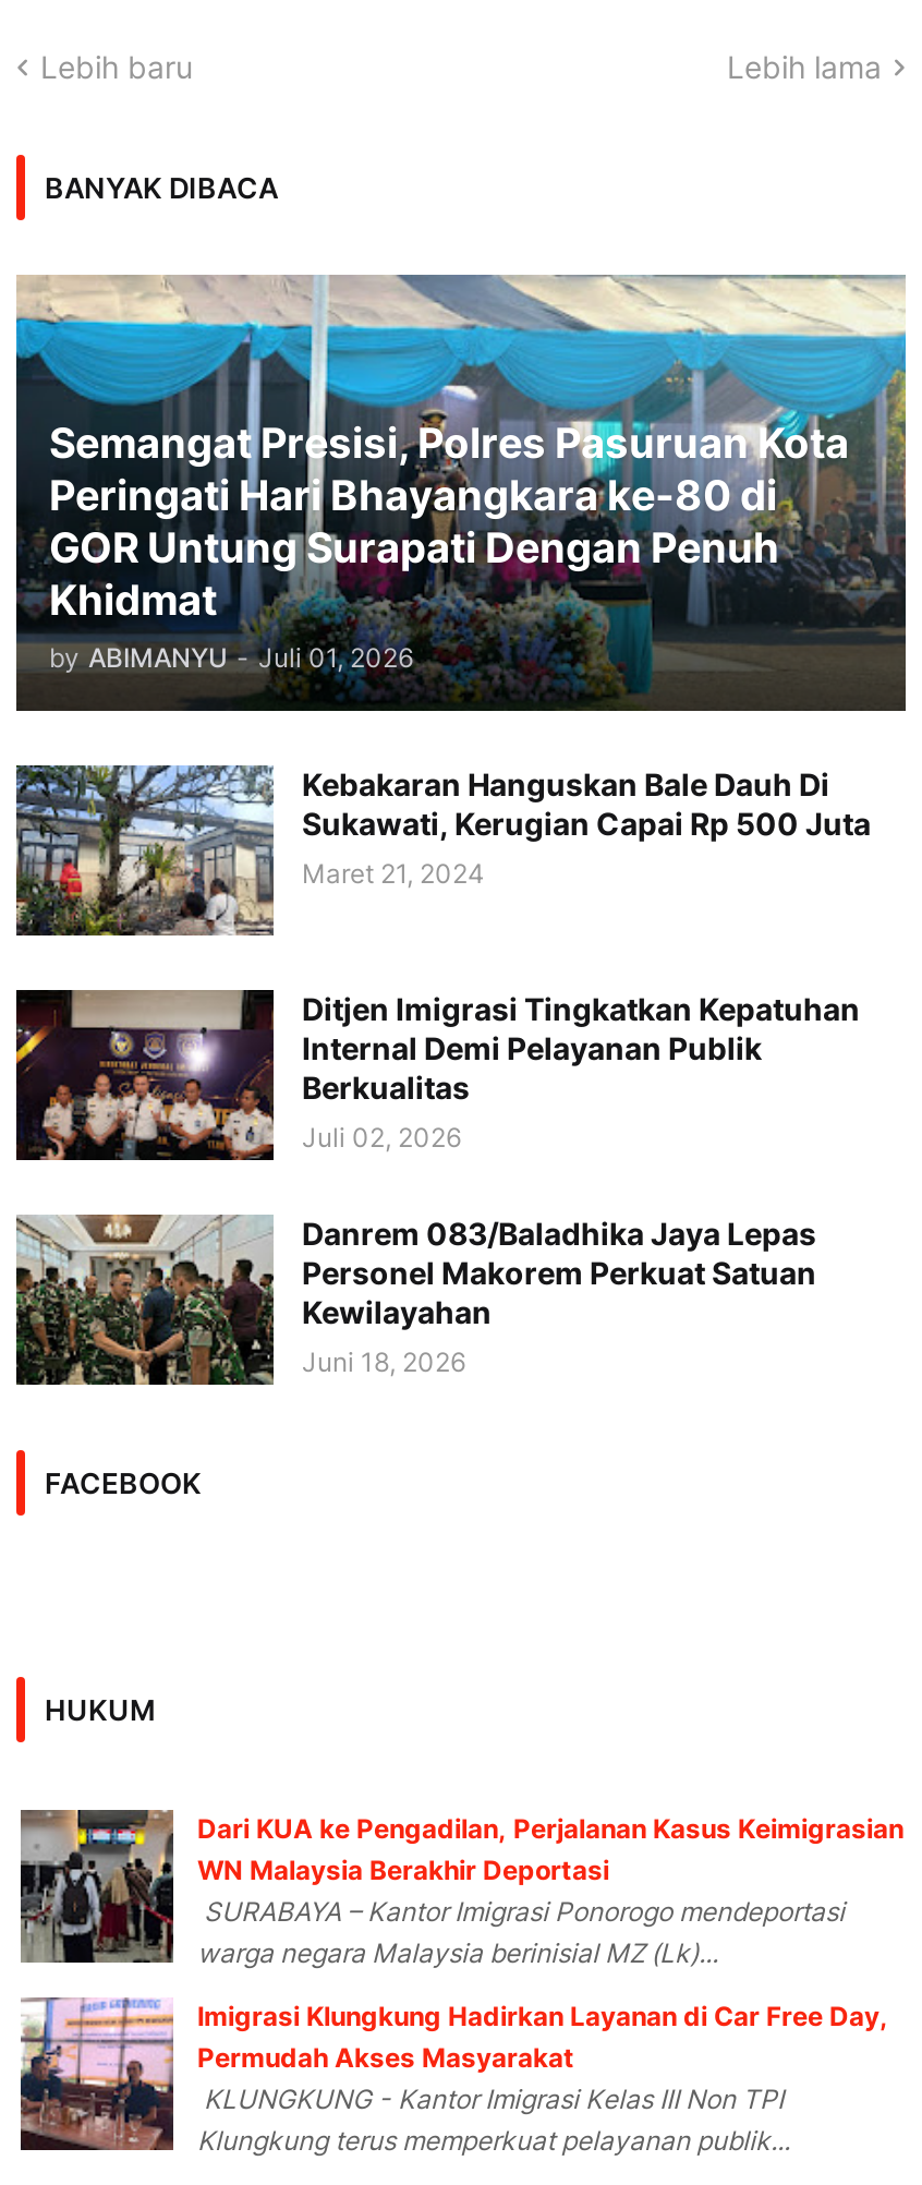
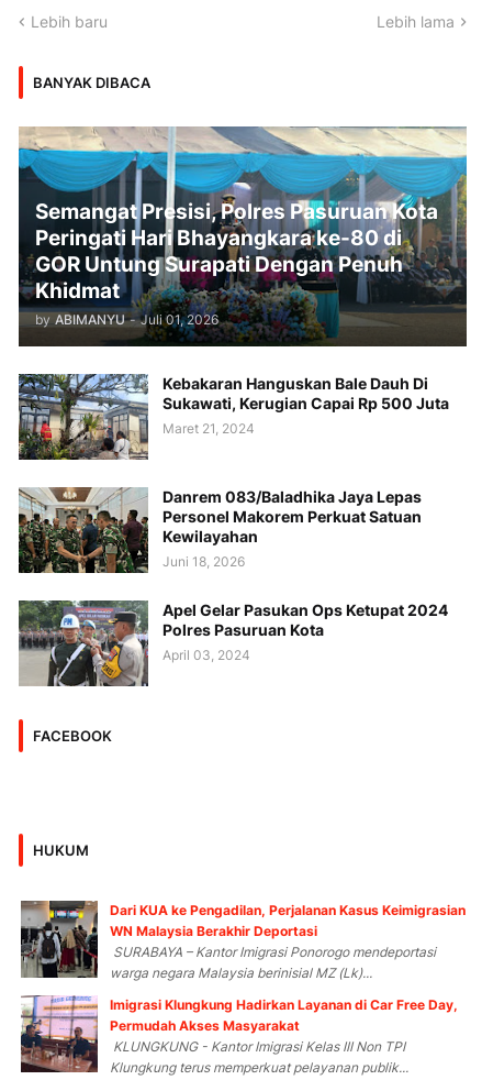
- [image]
- Ditjen Imigrasi Tingkatkan Kepatuhan
- Internal Demi Pelayanan Publik
- Berkualitas
- Juli 02, 2026

moved up: [image] | Danrem 083/Baladhika Jaya Lepas | Personel Makorem Perkuat Satuan | Kewilayahan | Juni 18, 2026

+ [image]
+ Apel Gelar Pasukan Ops Ketupat 2024
+ Polres Pasuruan Kota
+ April 03, 2024
